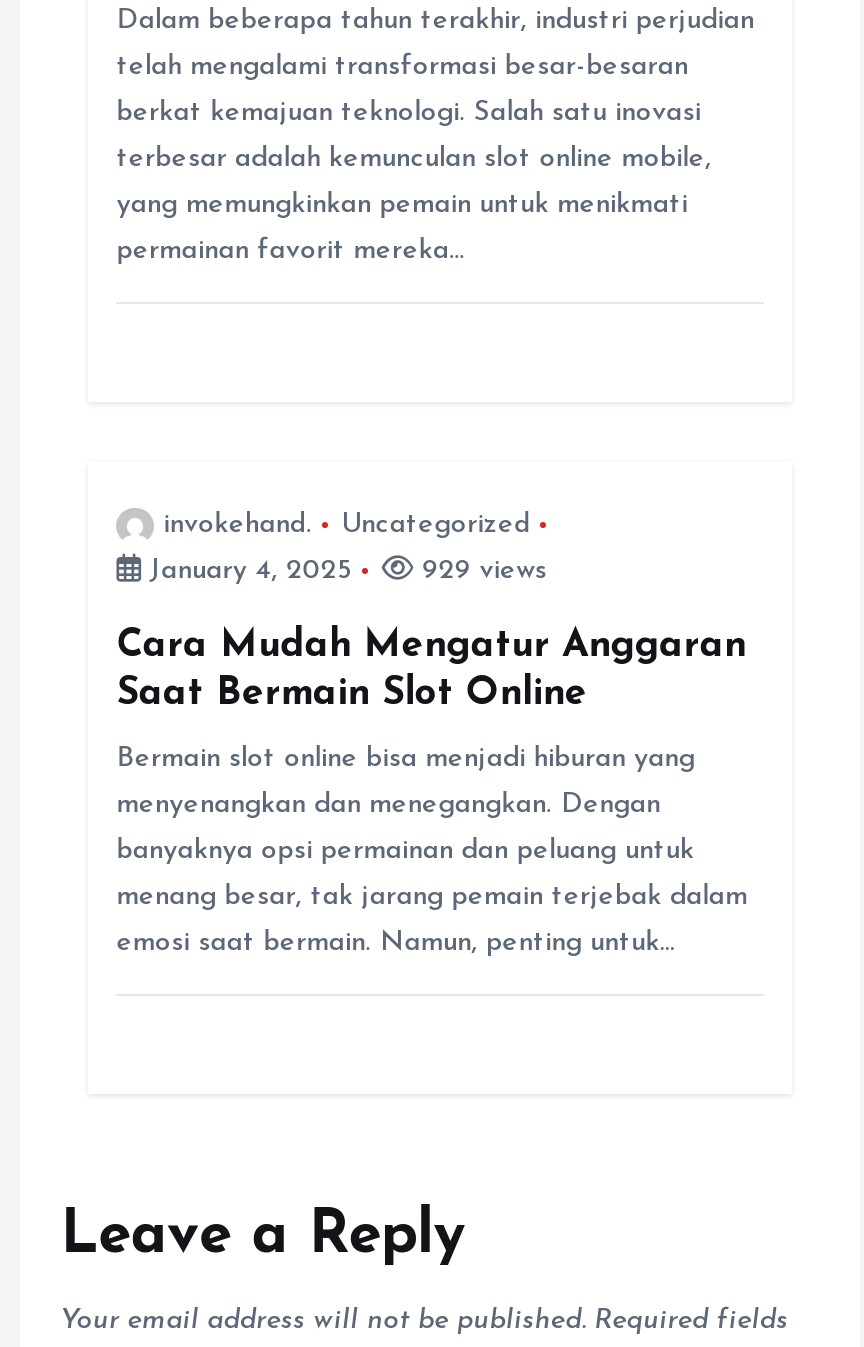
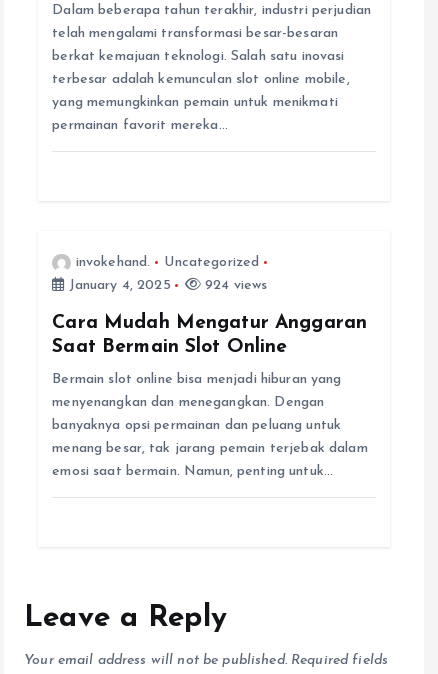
- 929 views
+ 924 views
